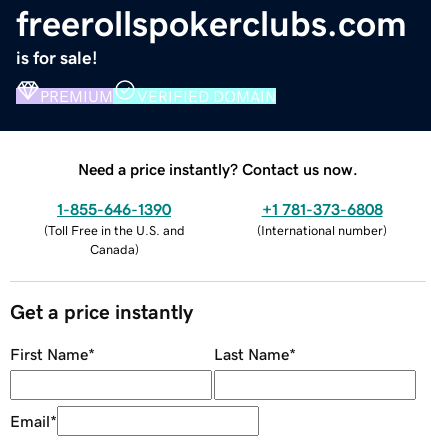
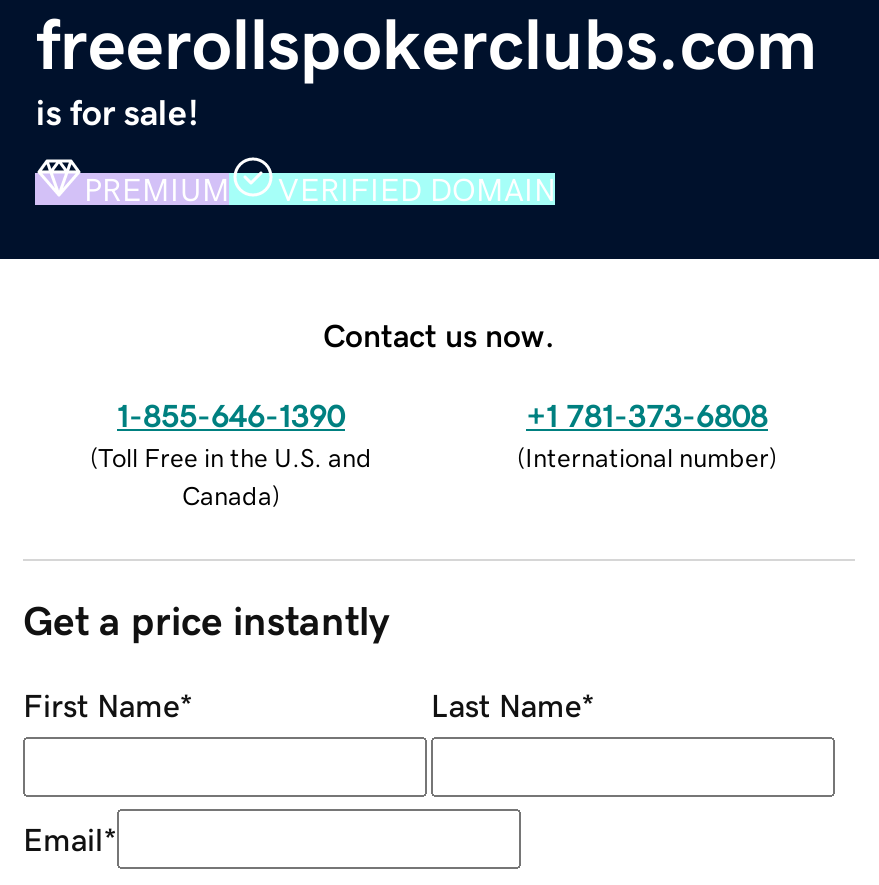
- Need a price instantly? Contact us now.
+ Contact us now.
